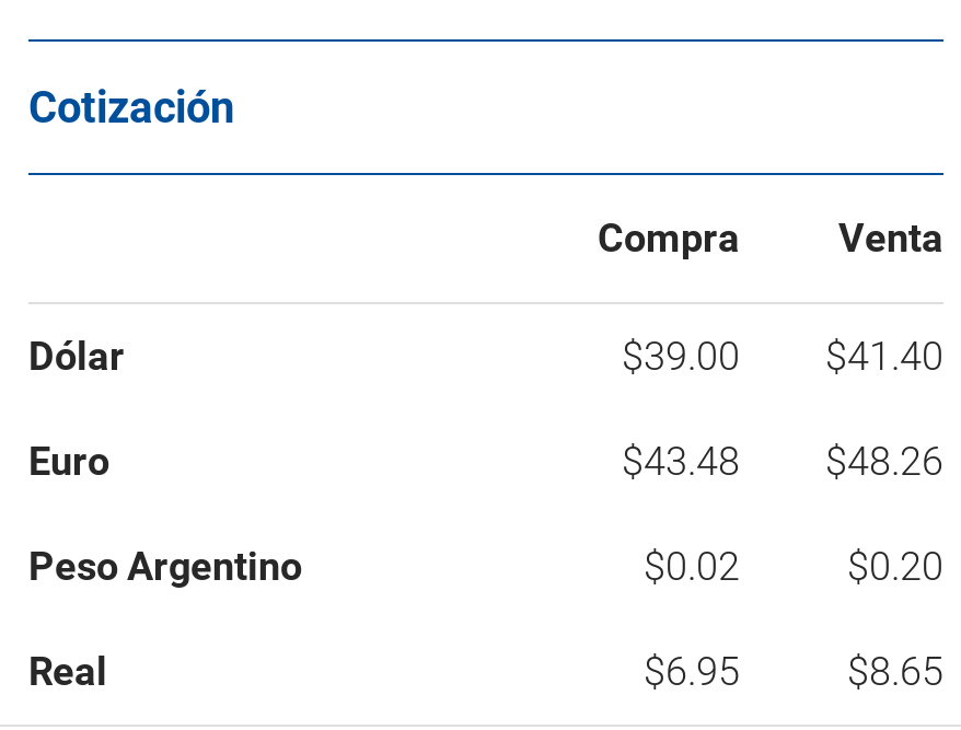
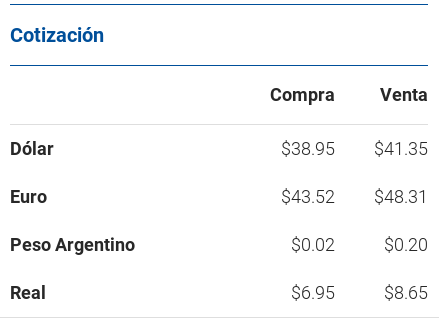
- $39.00
+ $38.95

- $41.40
+ $41.35

- $43.48
+ $43.52

- $48.26
+ $48.31
